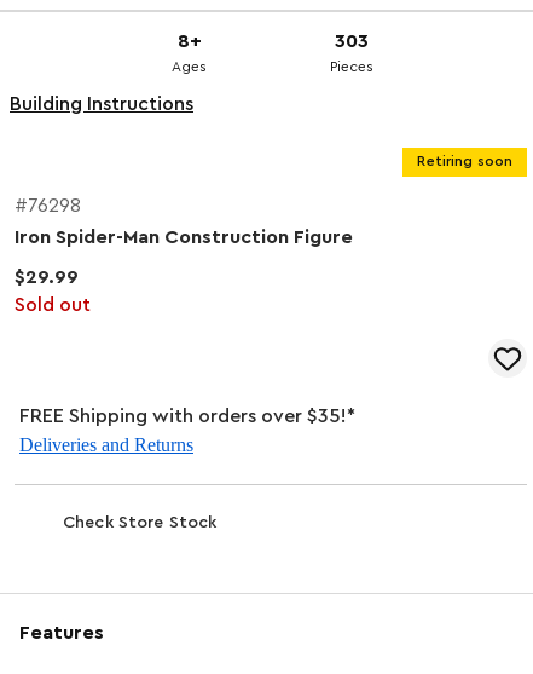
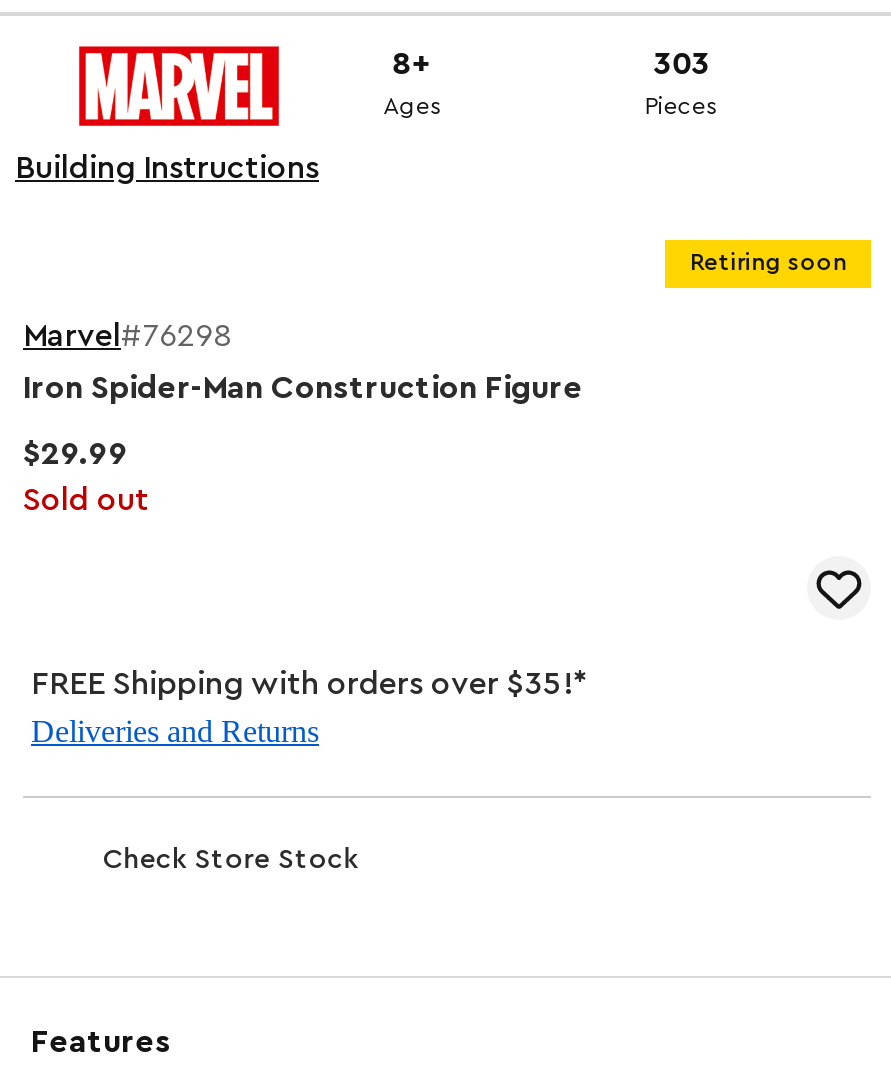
+ [image]

- #76298
+ Marvel#76298
